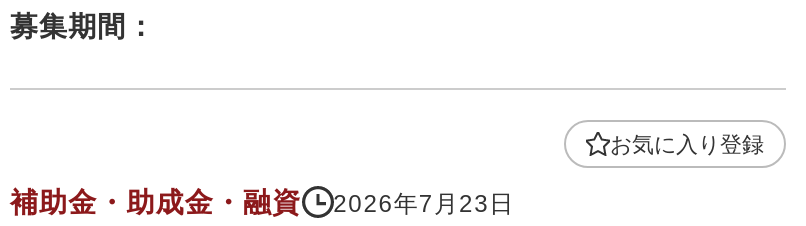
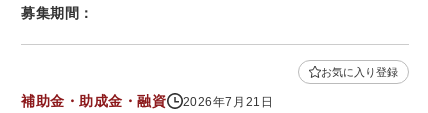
- 補助金・助成金・融資 2026年7月23日
+ 補助金・助成金・融資 2026年7月21日
